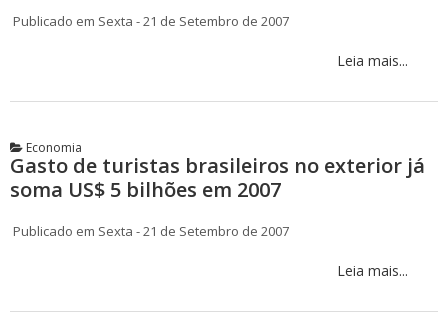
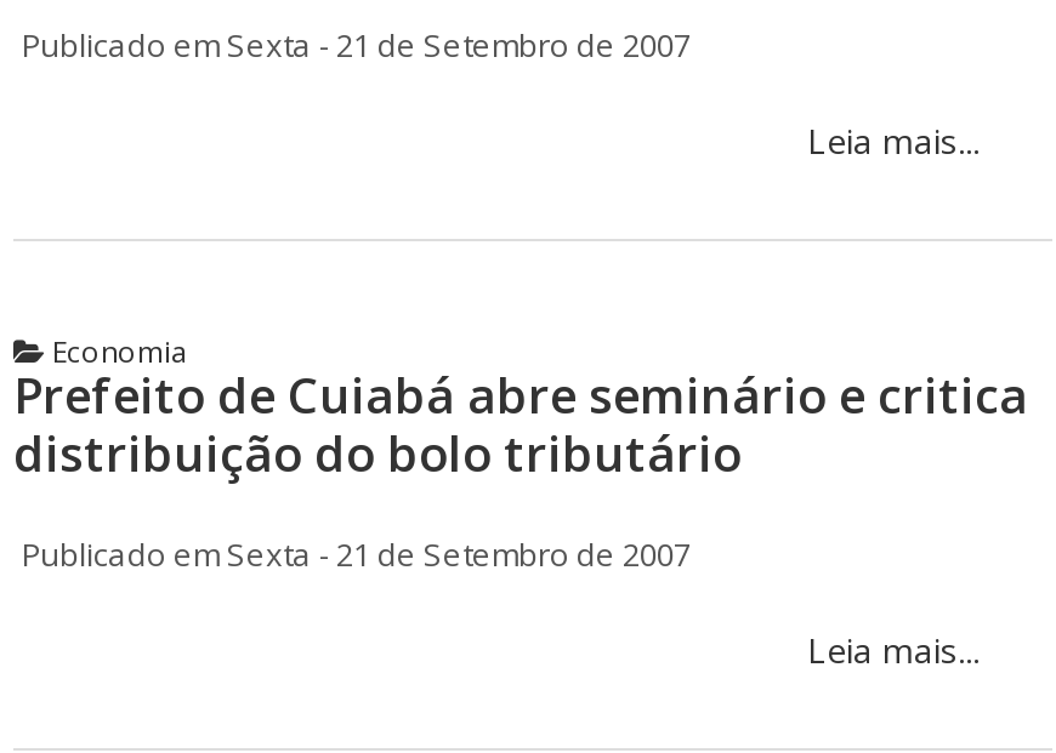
- Gasto de turistas brasileiros no exterior já
- soma US$ 5 bilhões em 2007
+ Prefeito de Cuiabá abre seminário e critica
+ distribuição do bolo tributário
